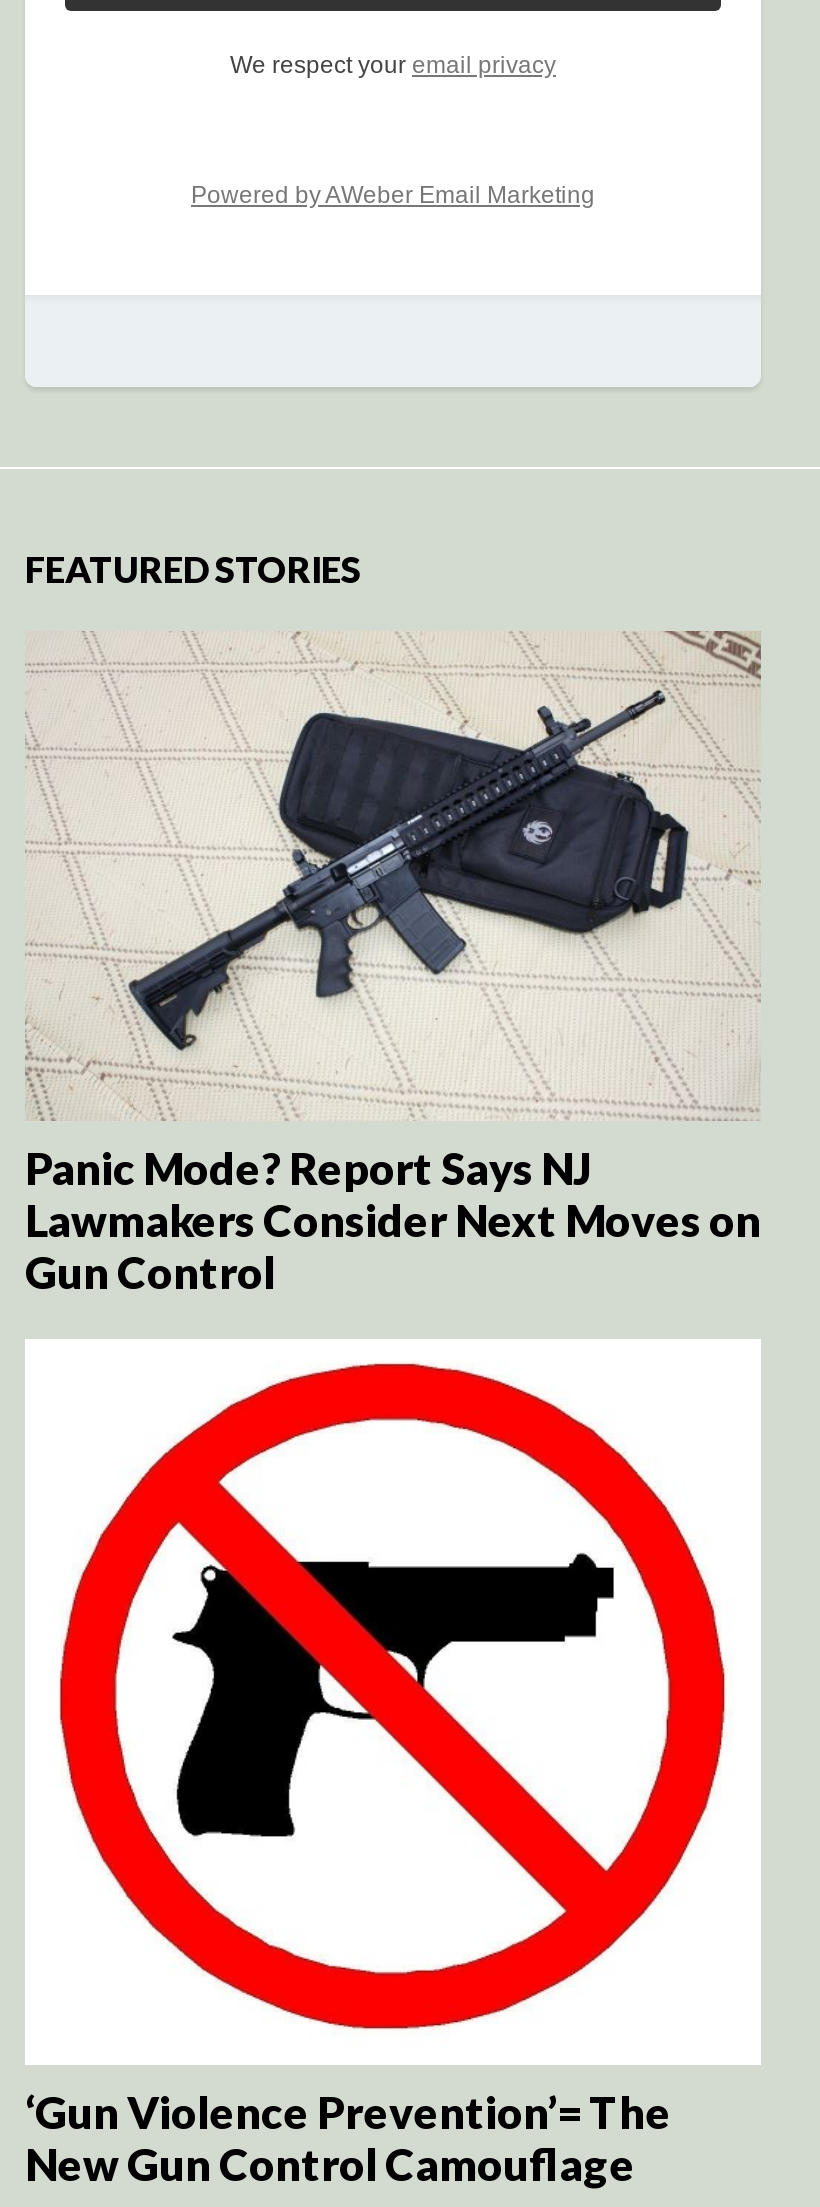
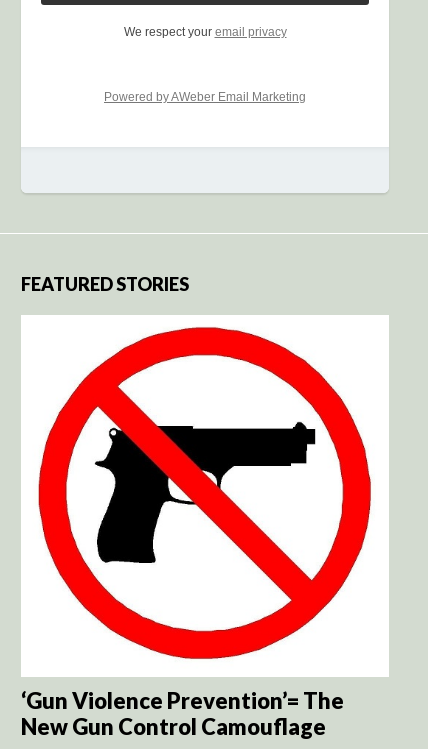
- [image]
- Panic Mode? Report Says NJ
- Lawmakers Consider Next Moves on
- Gun Control
